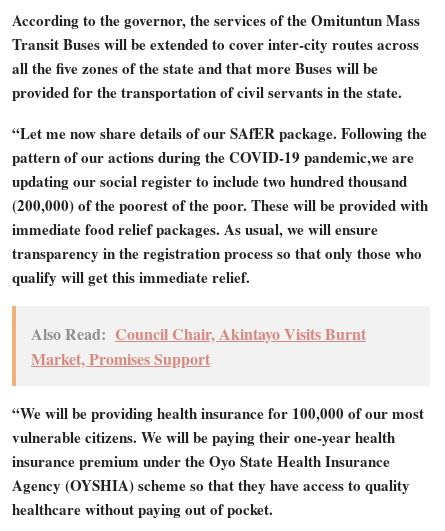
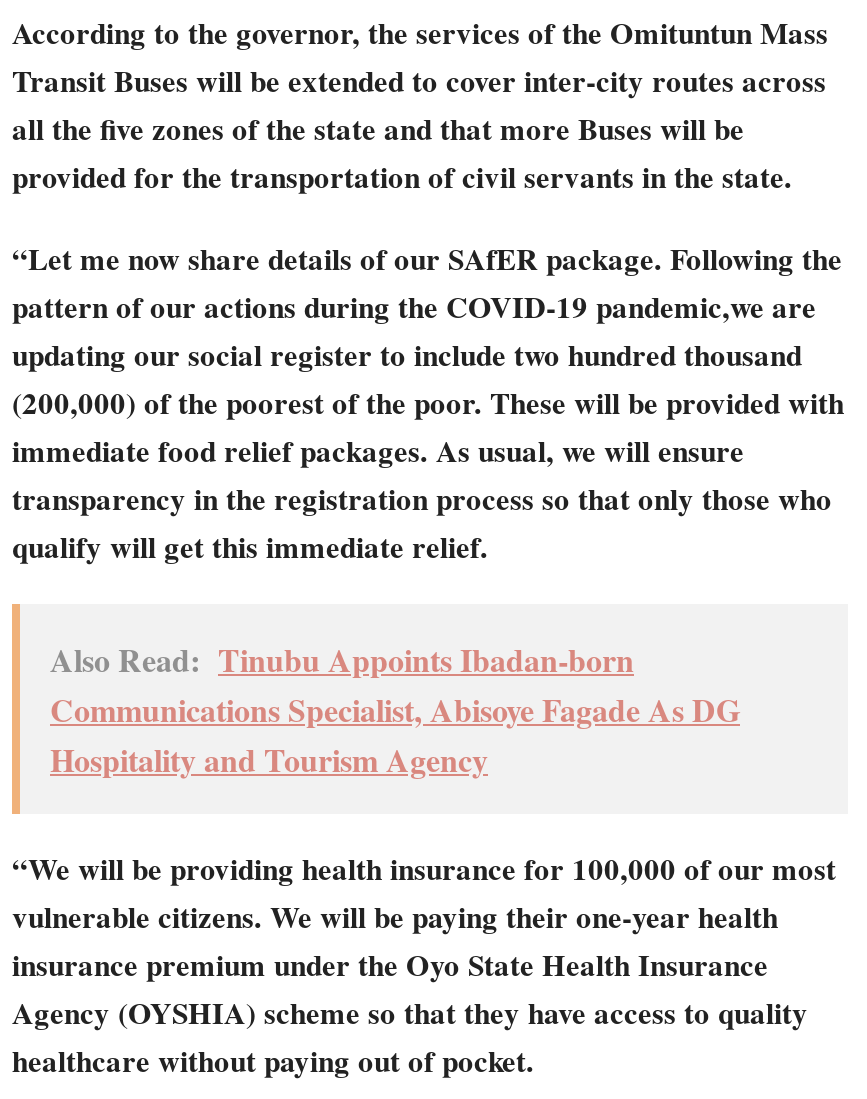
- Also Read: Council Chair, Akintayo Visits Burnt
- Market, Promises Support
+ Also Read: Tinubu Appoints Ibadan-born
+ Communications Specialist, Abisoye Fagade As DG
+ Hospitality and Tourism Agency
